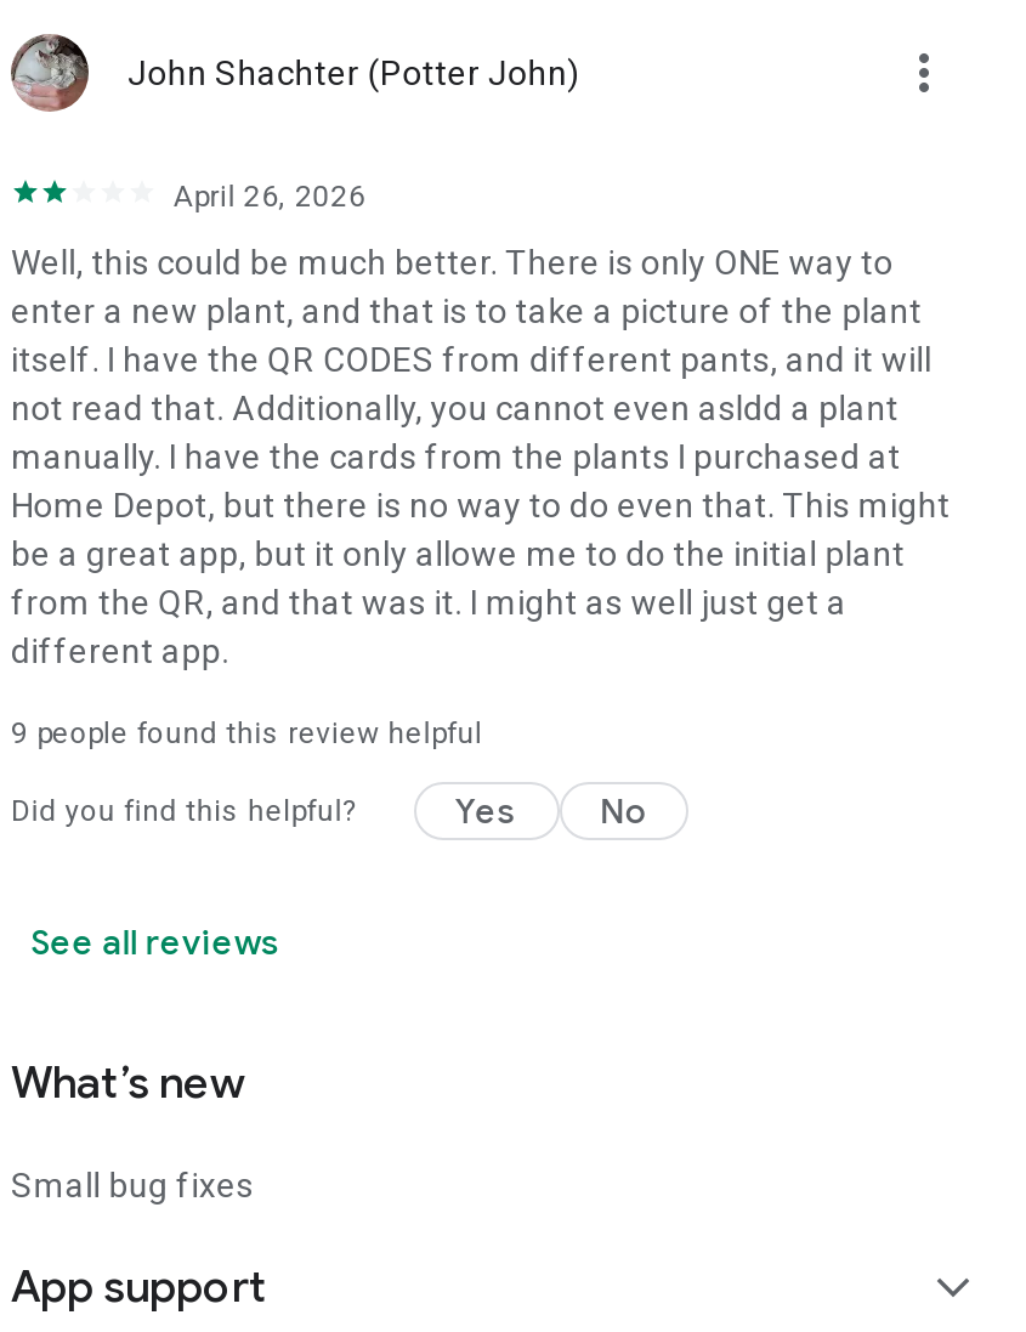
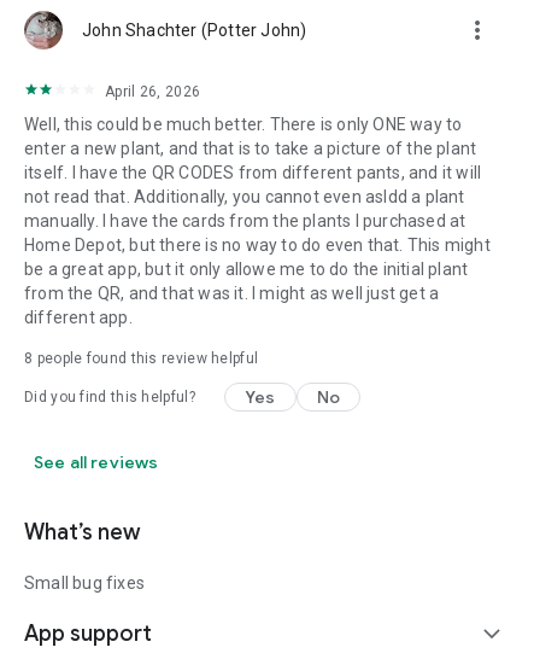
- 9 people found this review helpful
+ 8 people found this review helpful
